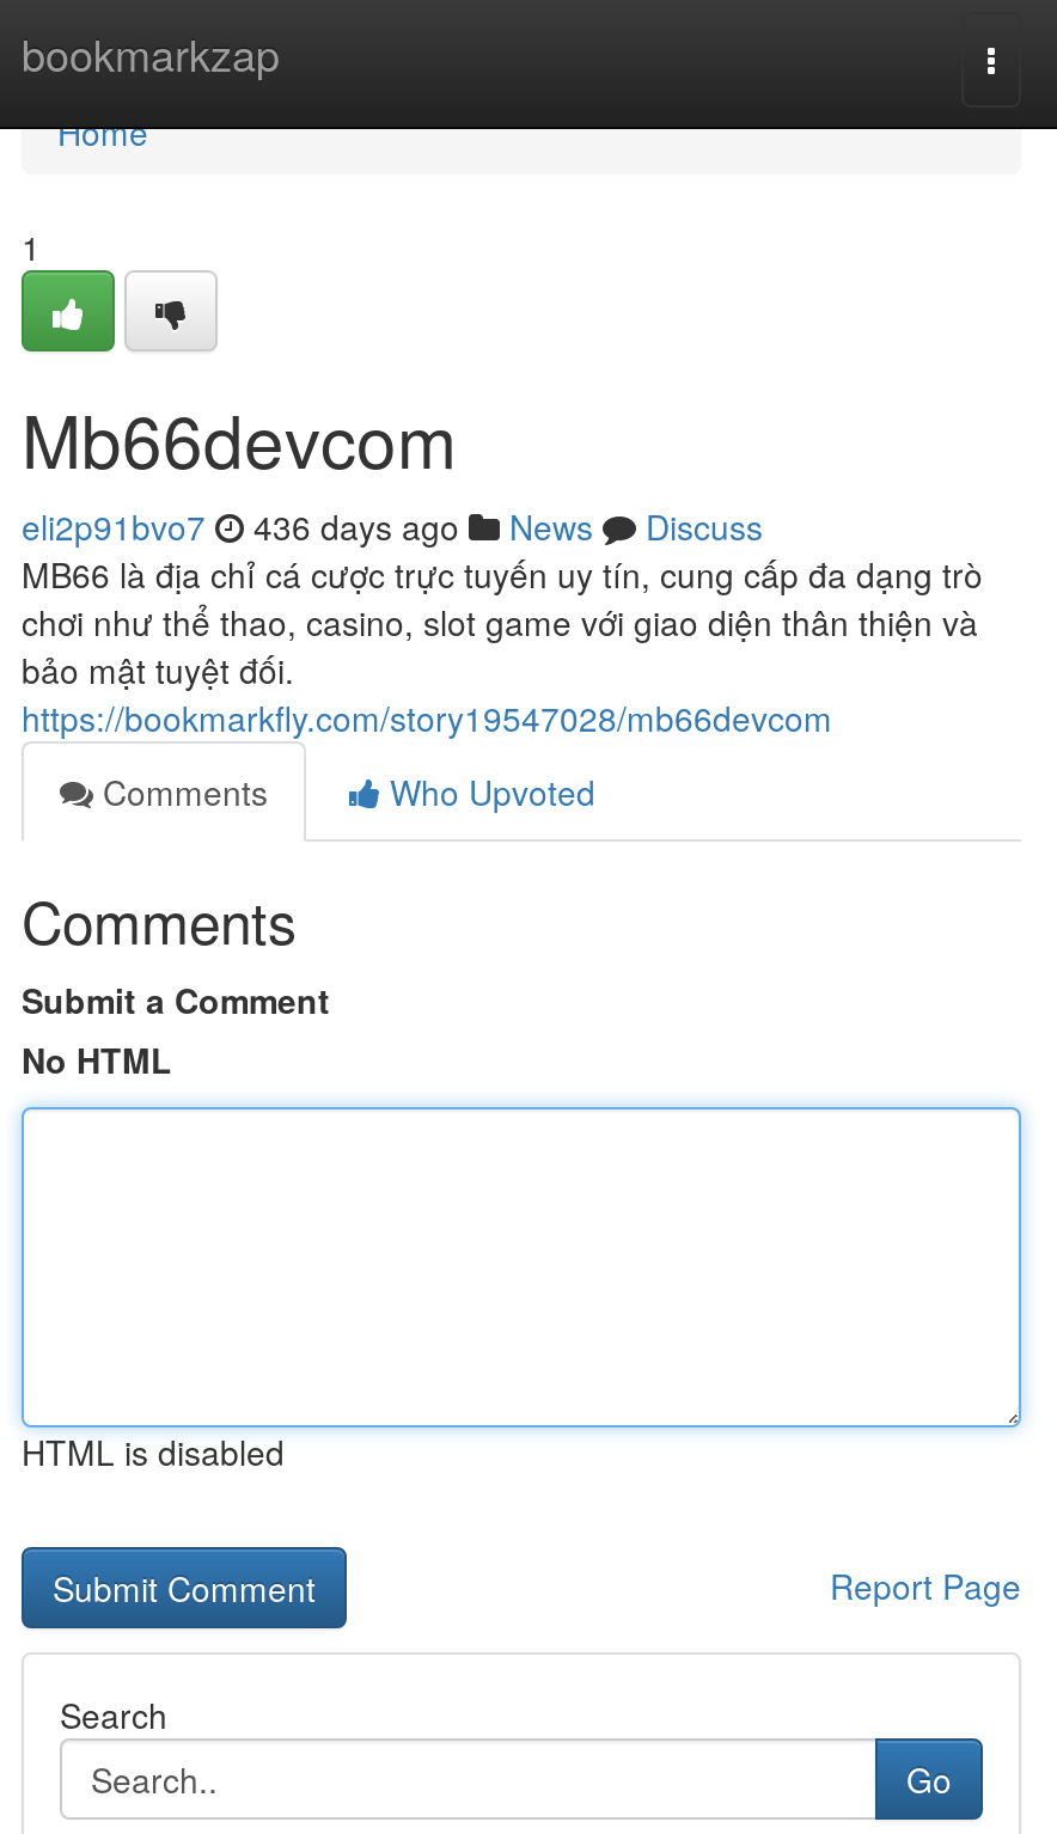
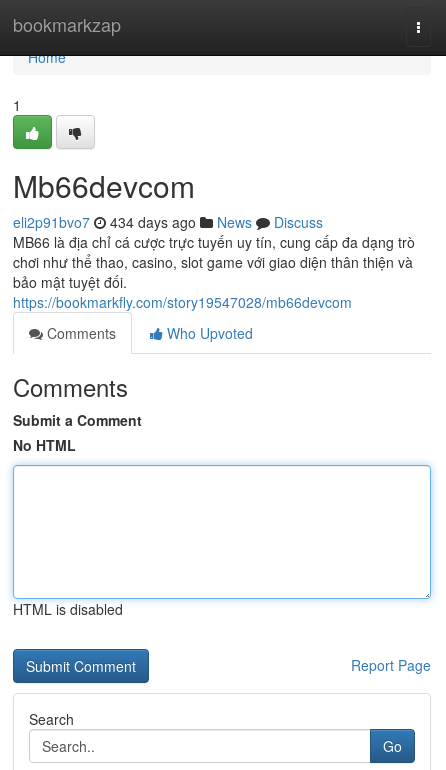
- eli2p91bvo7 436 days ago News Discuss
+ eli2p91bvo7 434 days ago News Discuss
